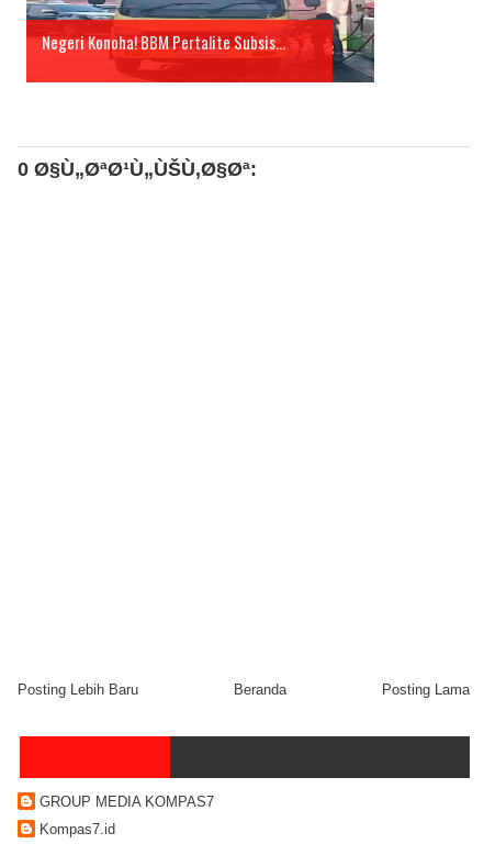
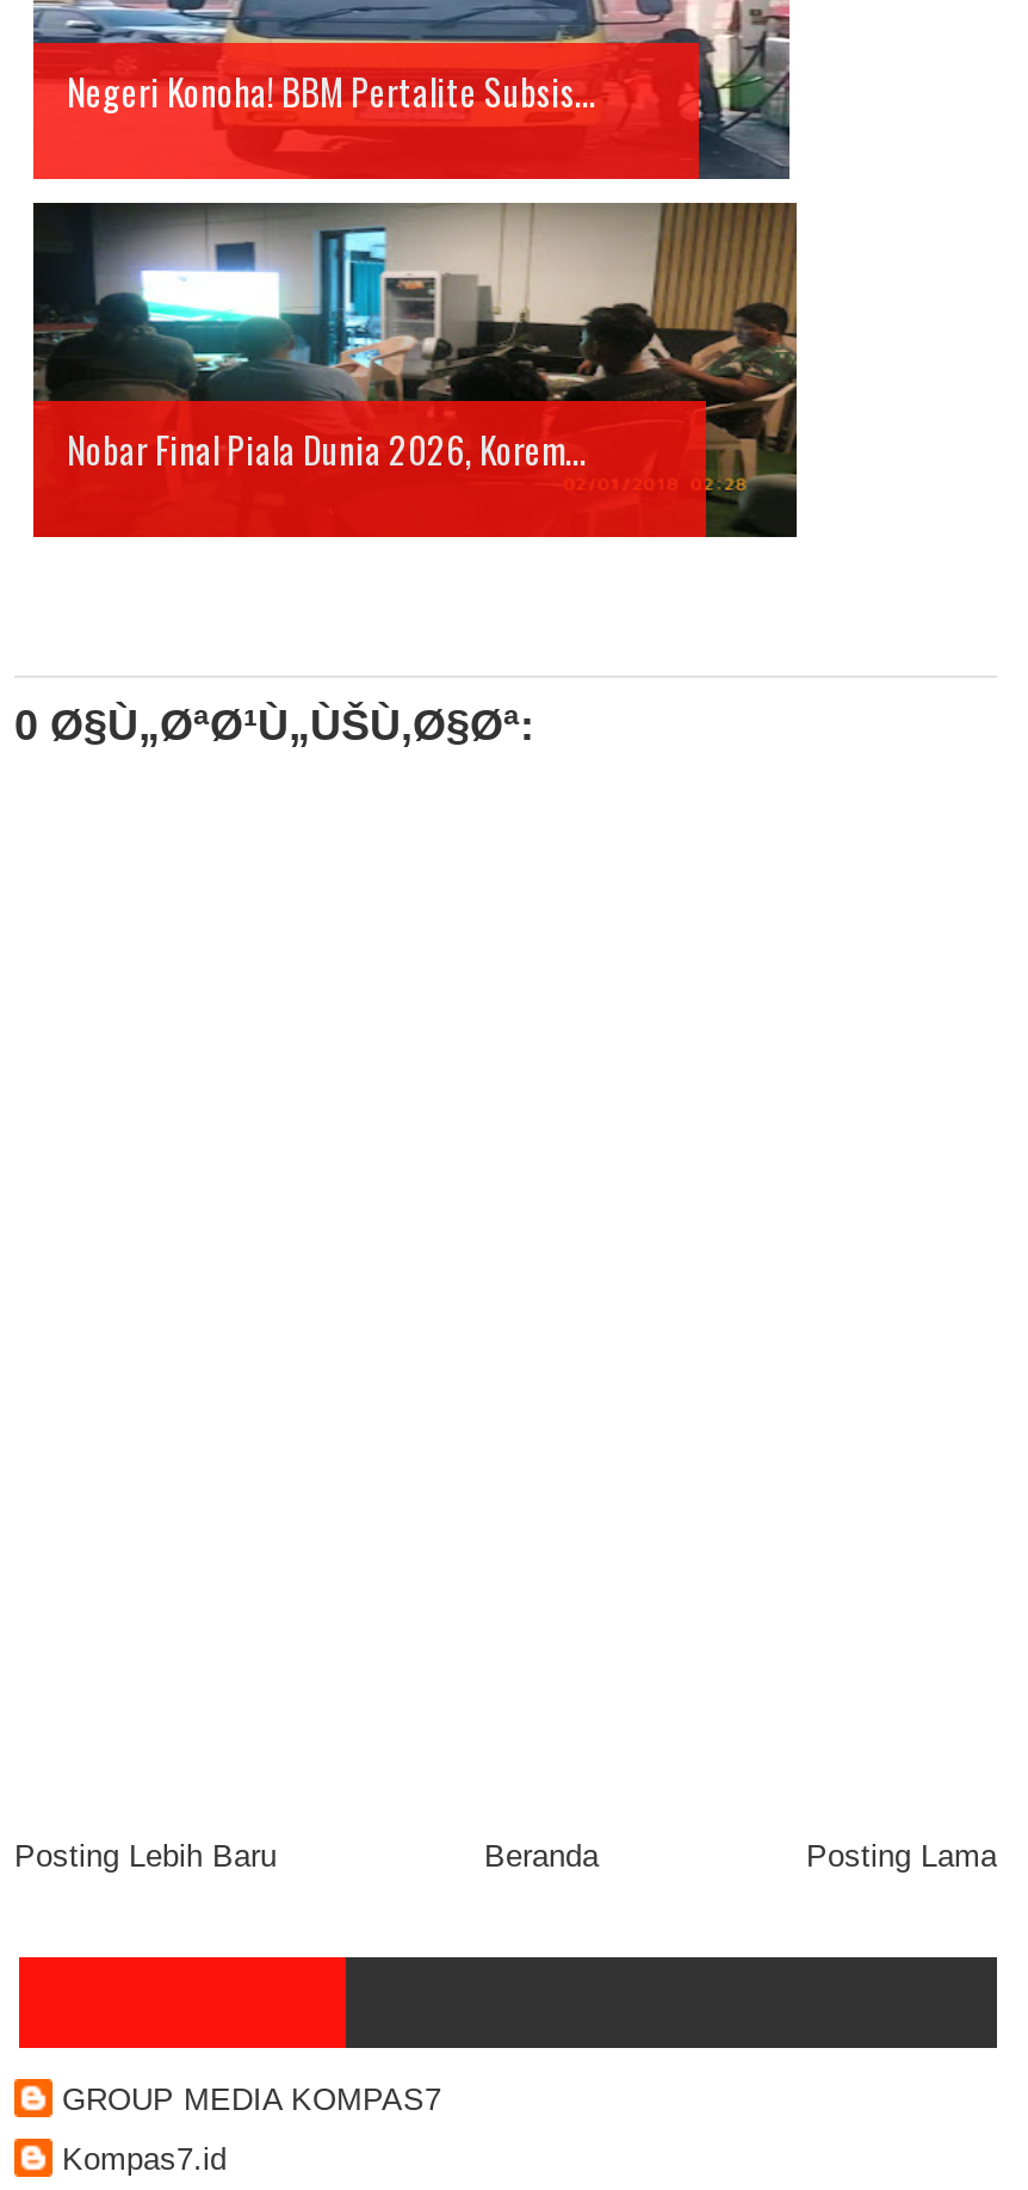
+ [image]
+ Nobar Final Piala Dunia 2026, Korem...
